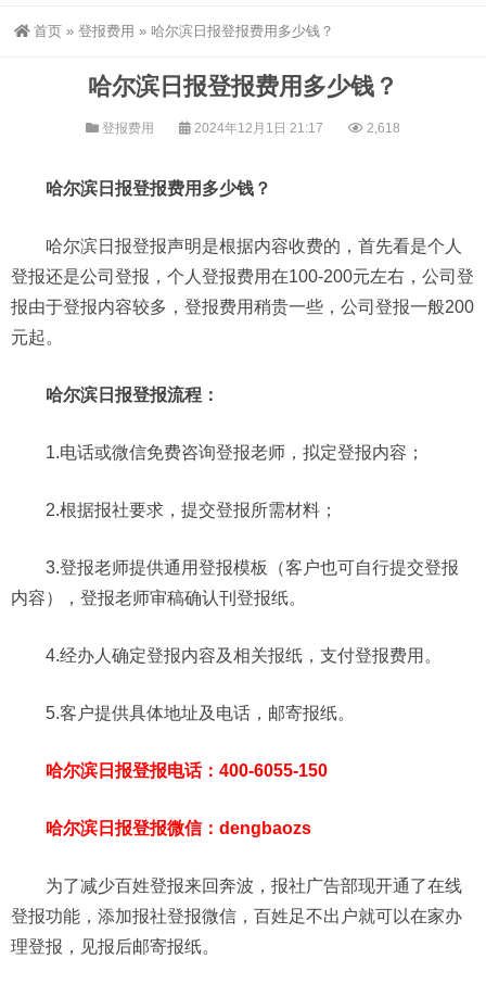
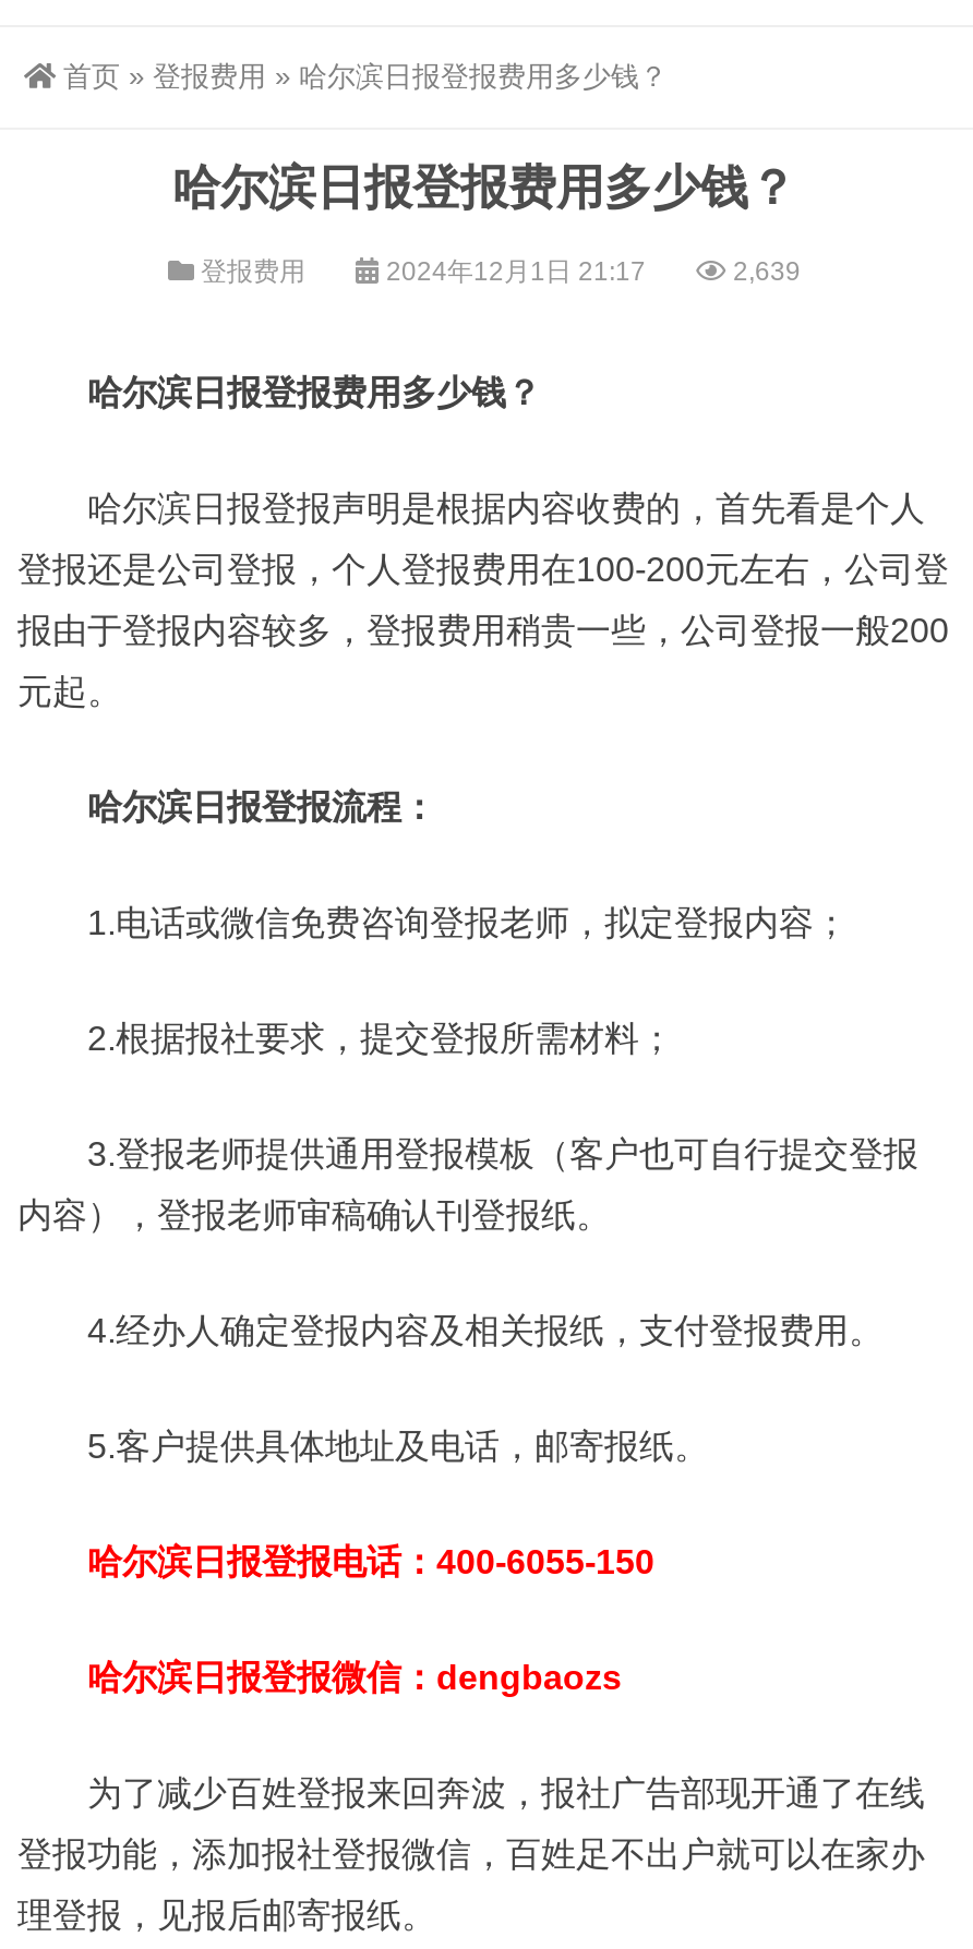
- 2,618
+ 2,639
